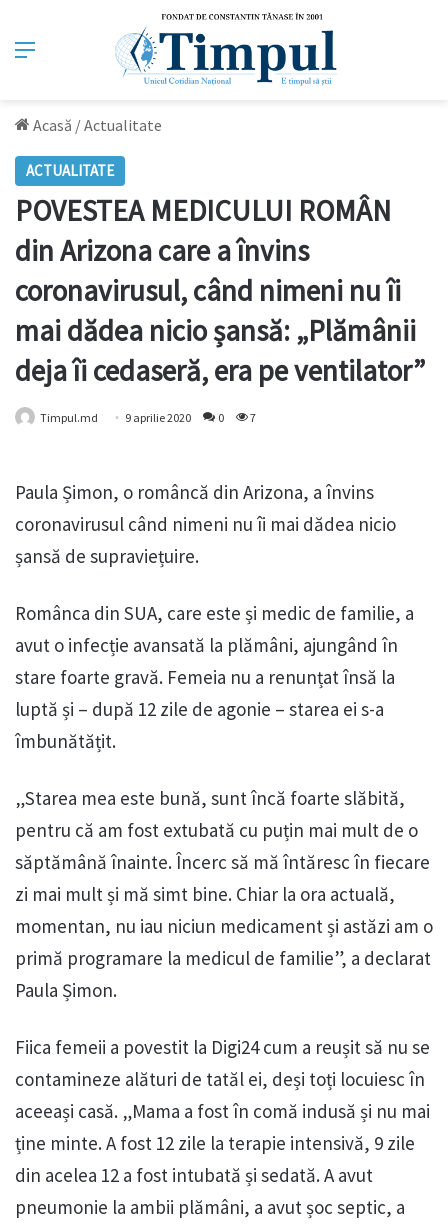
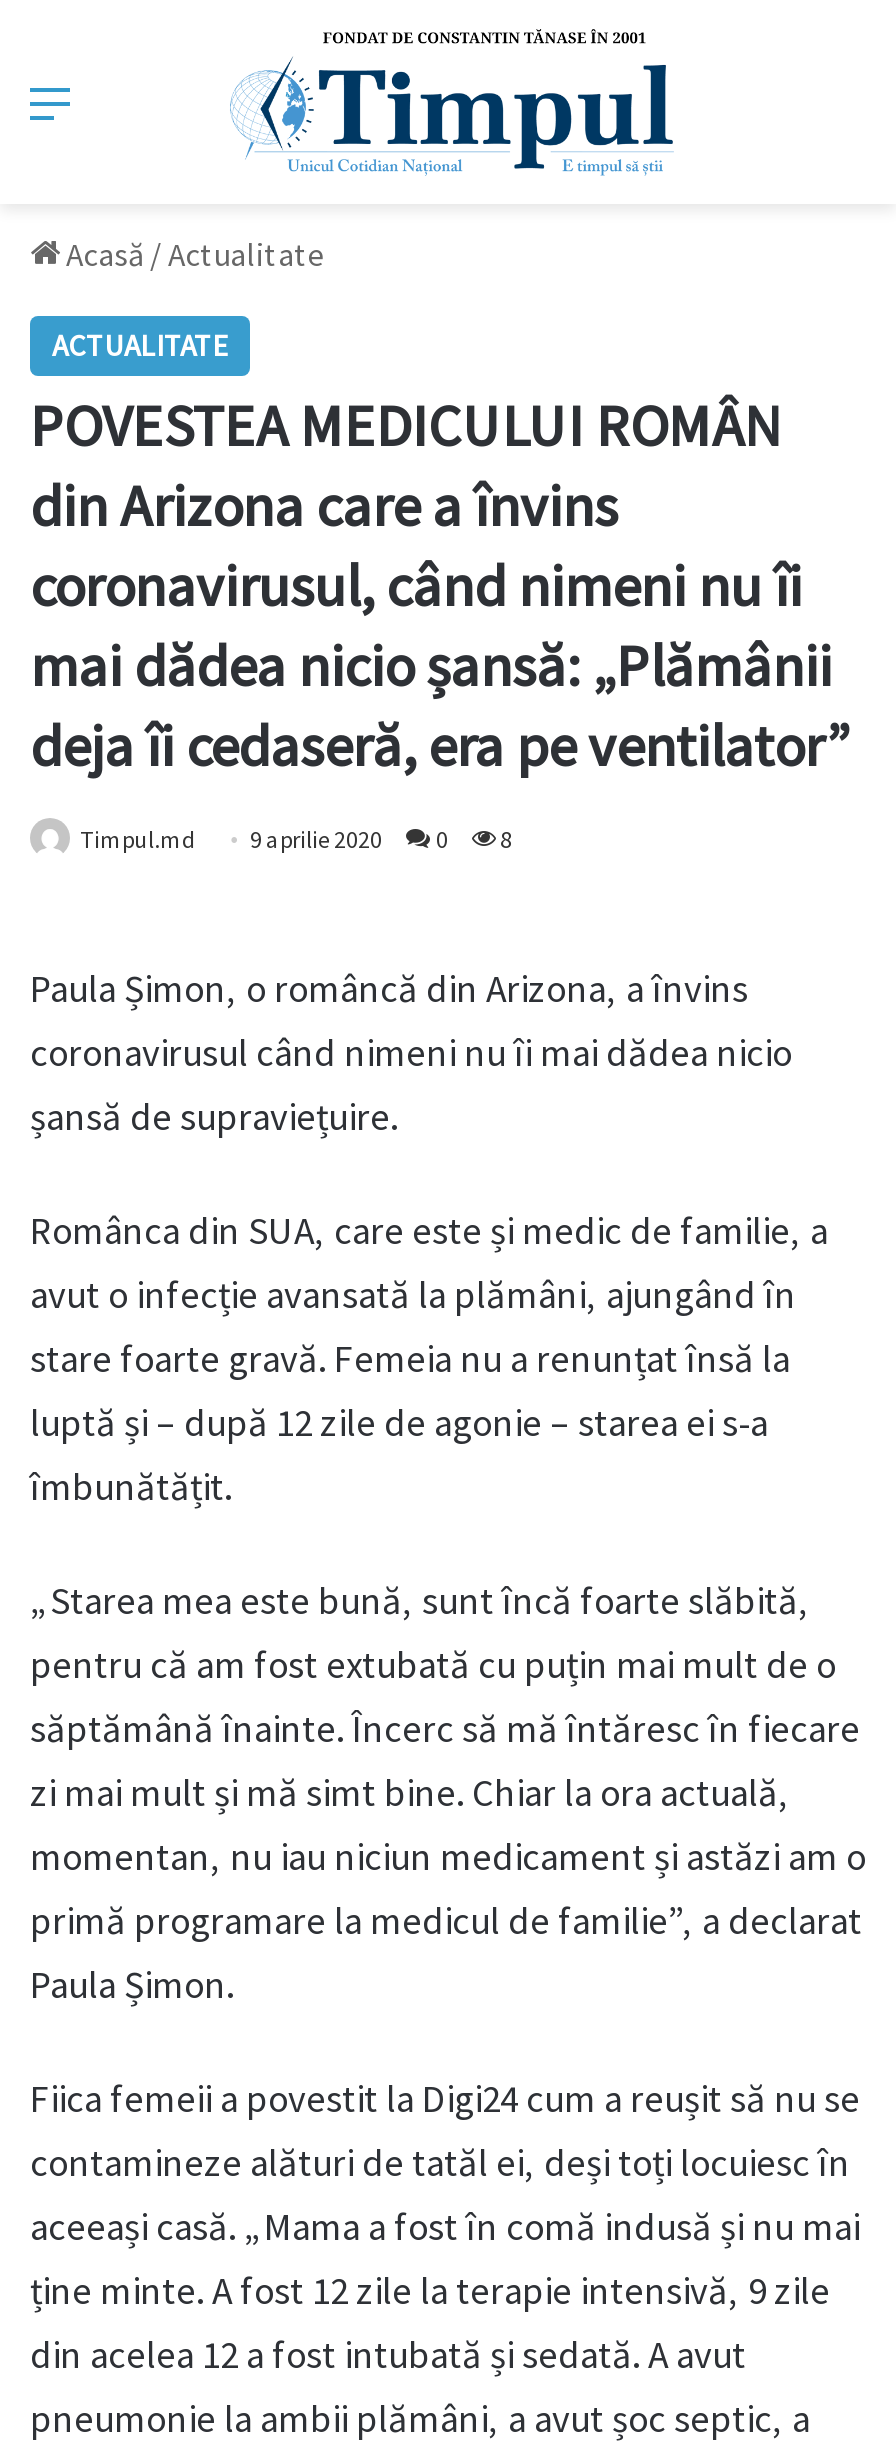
- Timpul.md 9 aprilie 2020 0 7
+ Timpul.md 9 aprilie 2020 0 8
